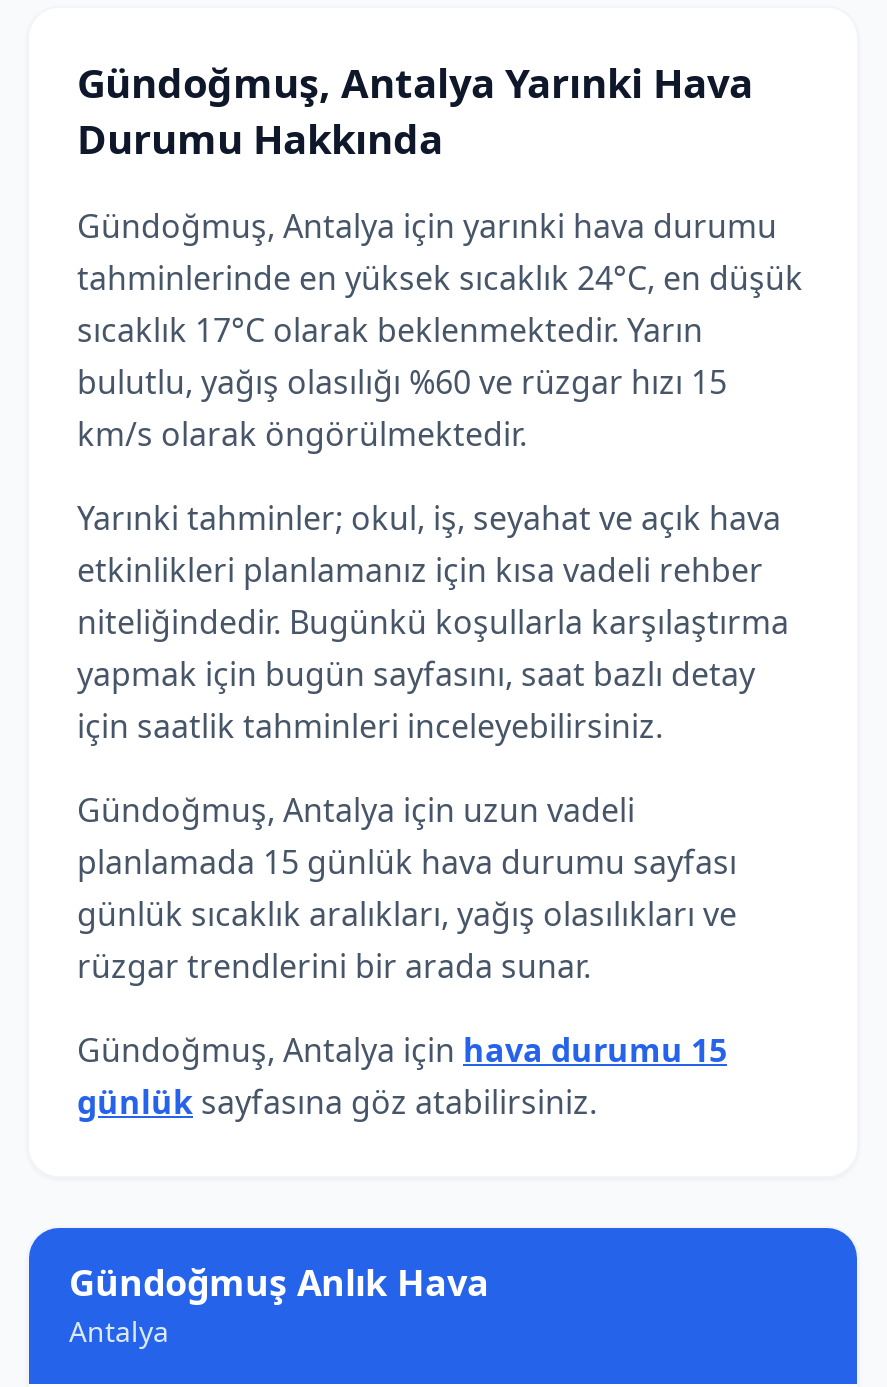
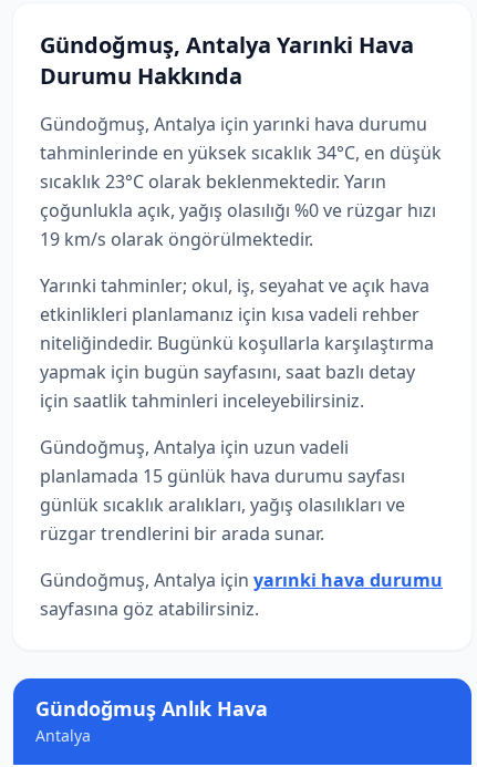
- tahminlerinde en yüksek sıcaklık 24°C, en düşük
- sıcaklık 17°C olarak beklenmektedir. Yarın
- bulutlu, yağış olasılığı %60 ve rüzgar hızı 15
- km/s olarak öngörülmektedir.
+ tahminlerinde en yüksek sıcaklık 34°C, en düşük
+ sıcaklık 23°C olarak beklenmektedir. Yarın
+ çoğunlukla açık, yağış olasılığı %0 ve rüzgar hızı
+ 19 km/s olarak öngörülmektedir.

- Gündoğmuş, Antalya için hava durumu 15
- günlük sayfasına göz atabilirsiniz.
+ Gündoğmuş, Antalya için yarınki hava durumu
+ sayfasına göz atabilirsiniz.
